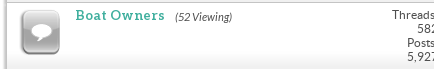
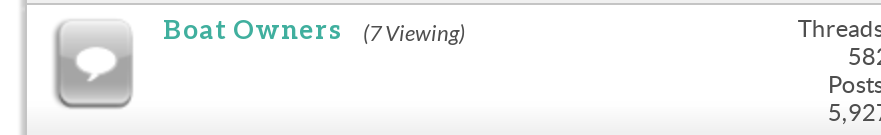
- Boat Owners (52 Viewing)
+ Boat Owners (7 Viewing)
